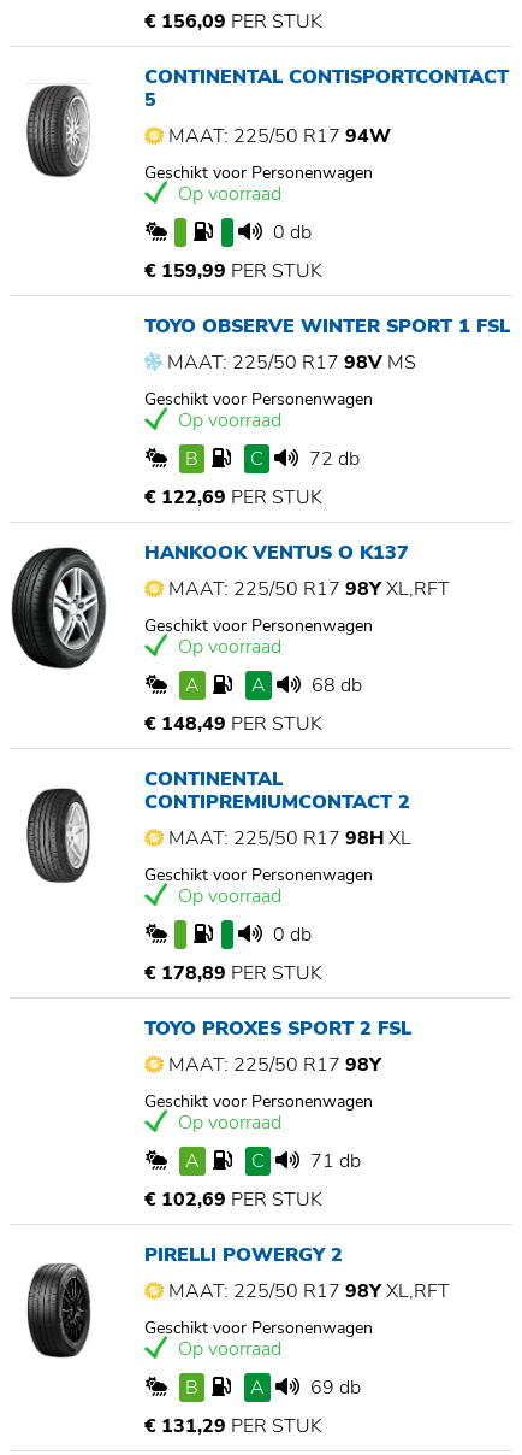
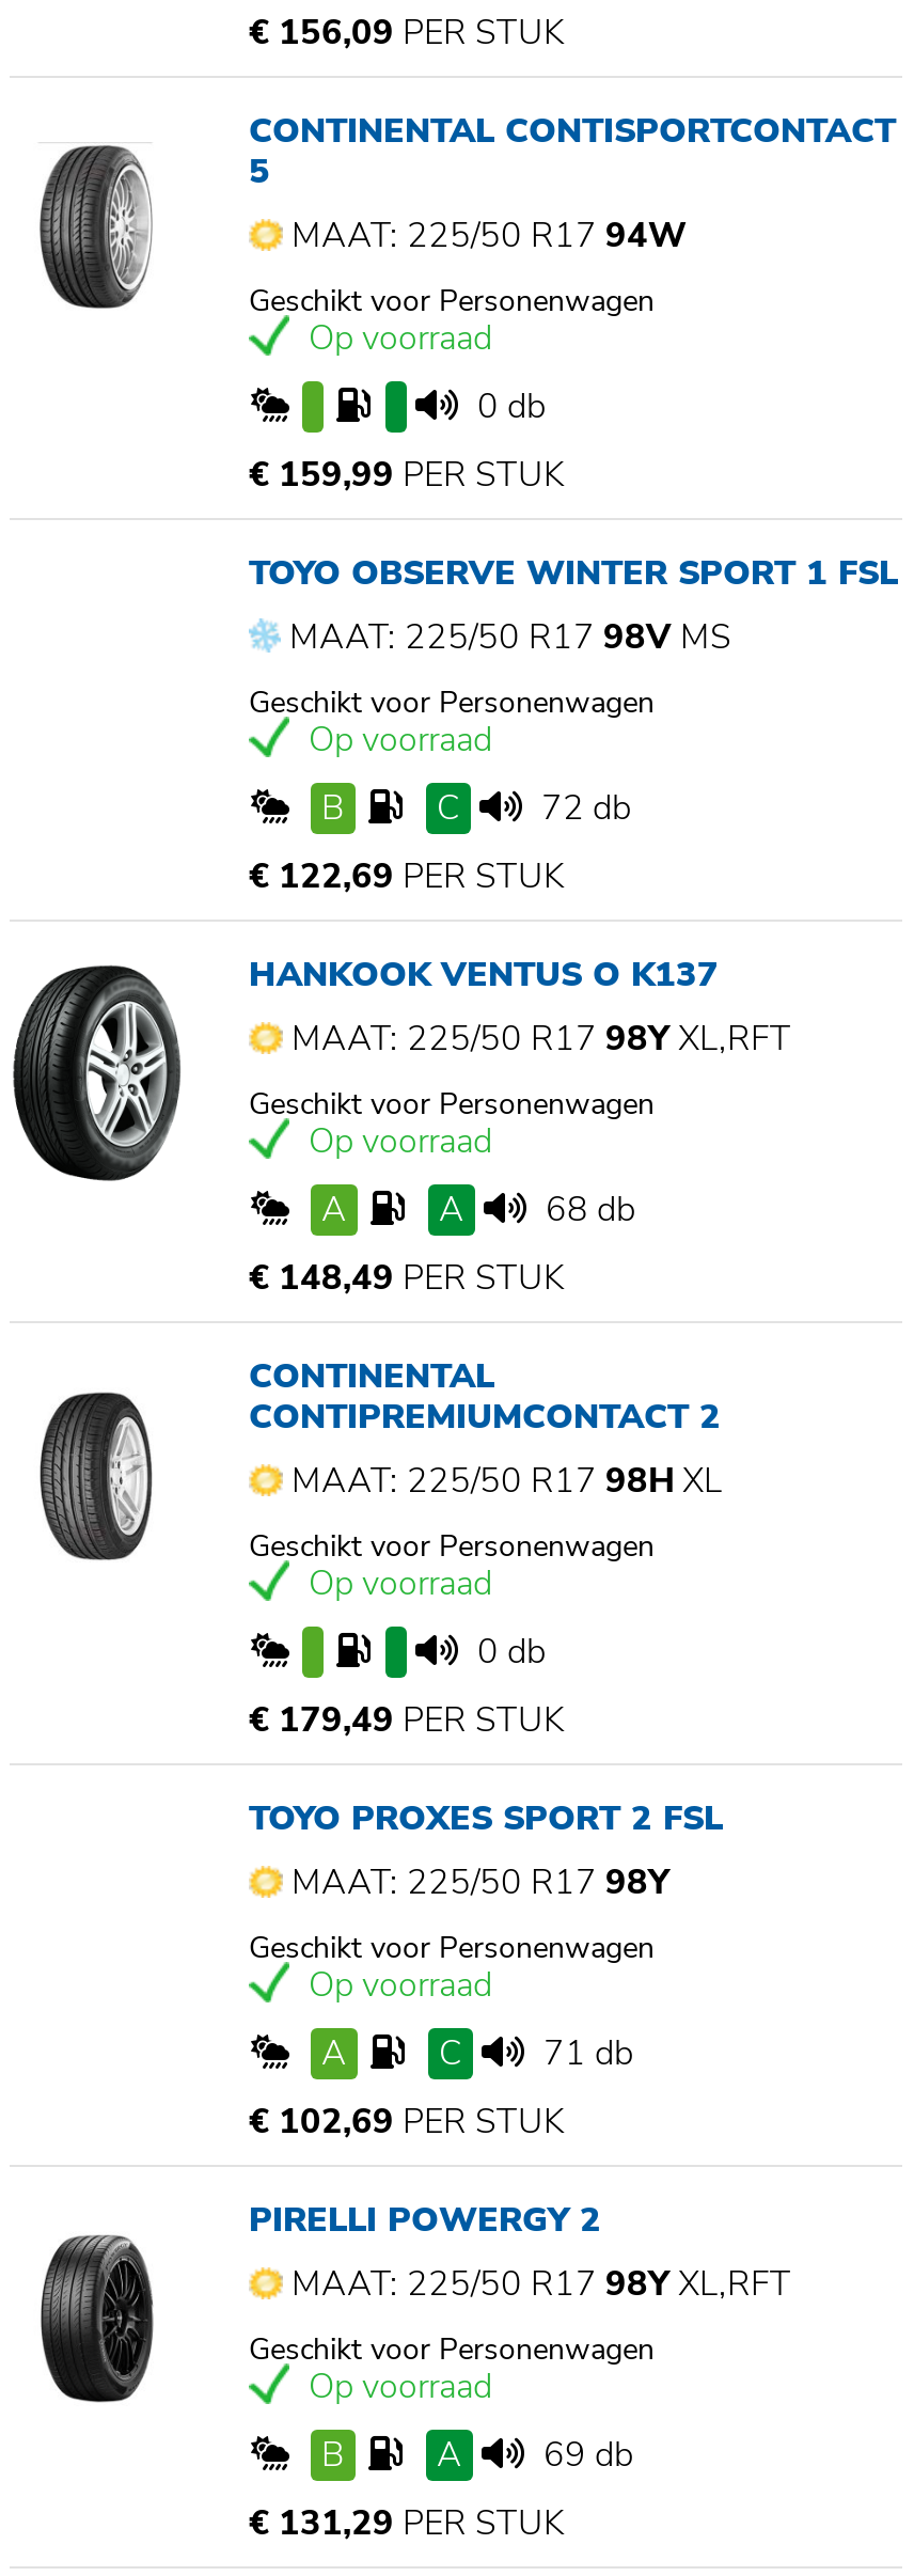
- € 178,89 PER STUK
+ € 179,49 PER STUK
